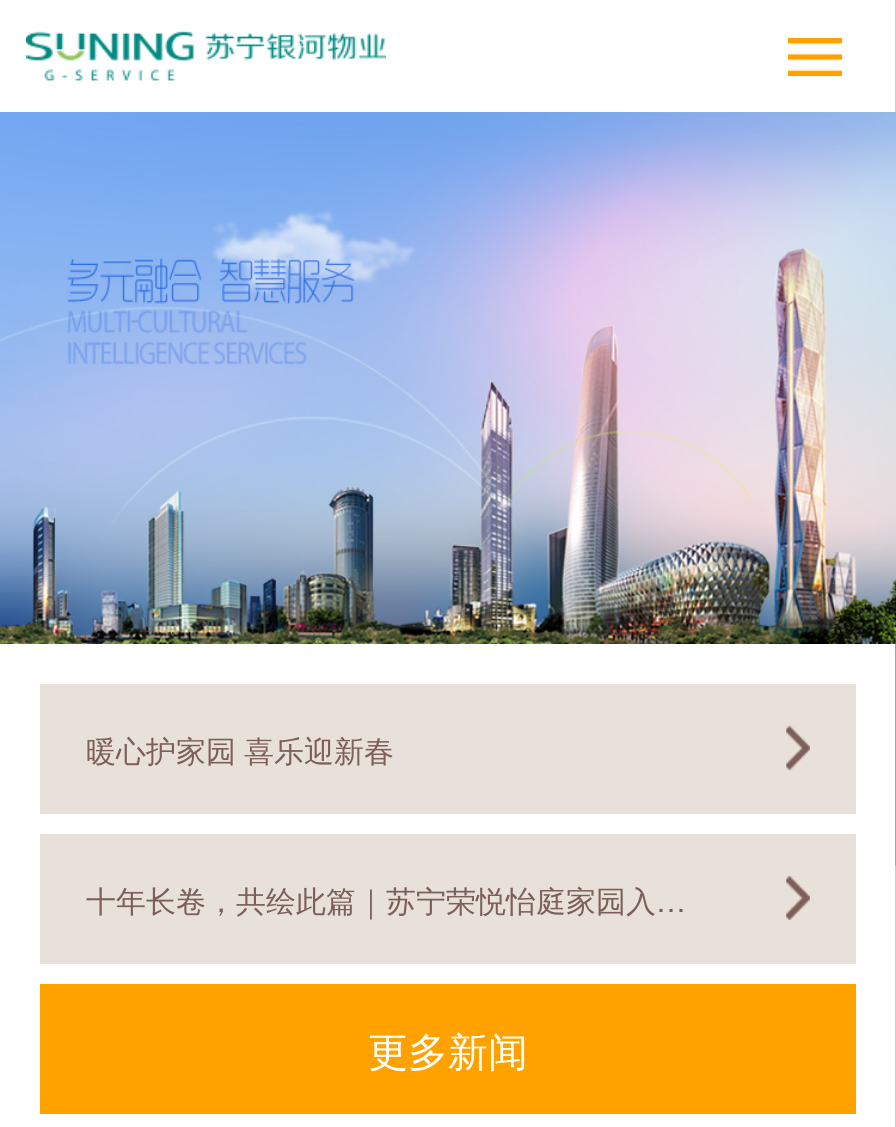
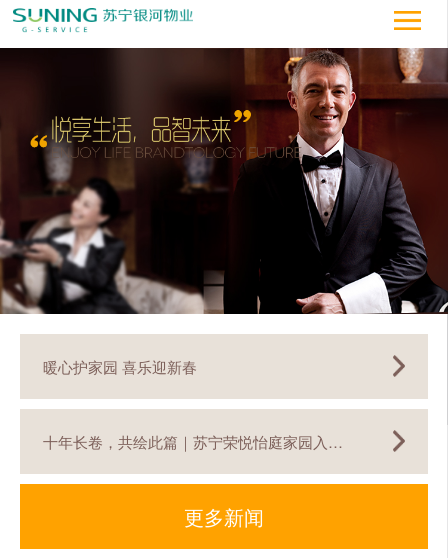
- [image]
+ [image]
